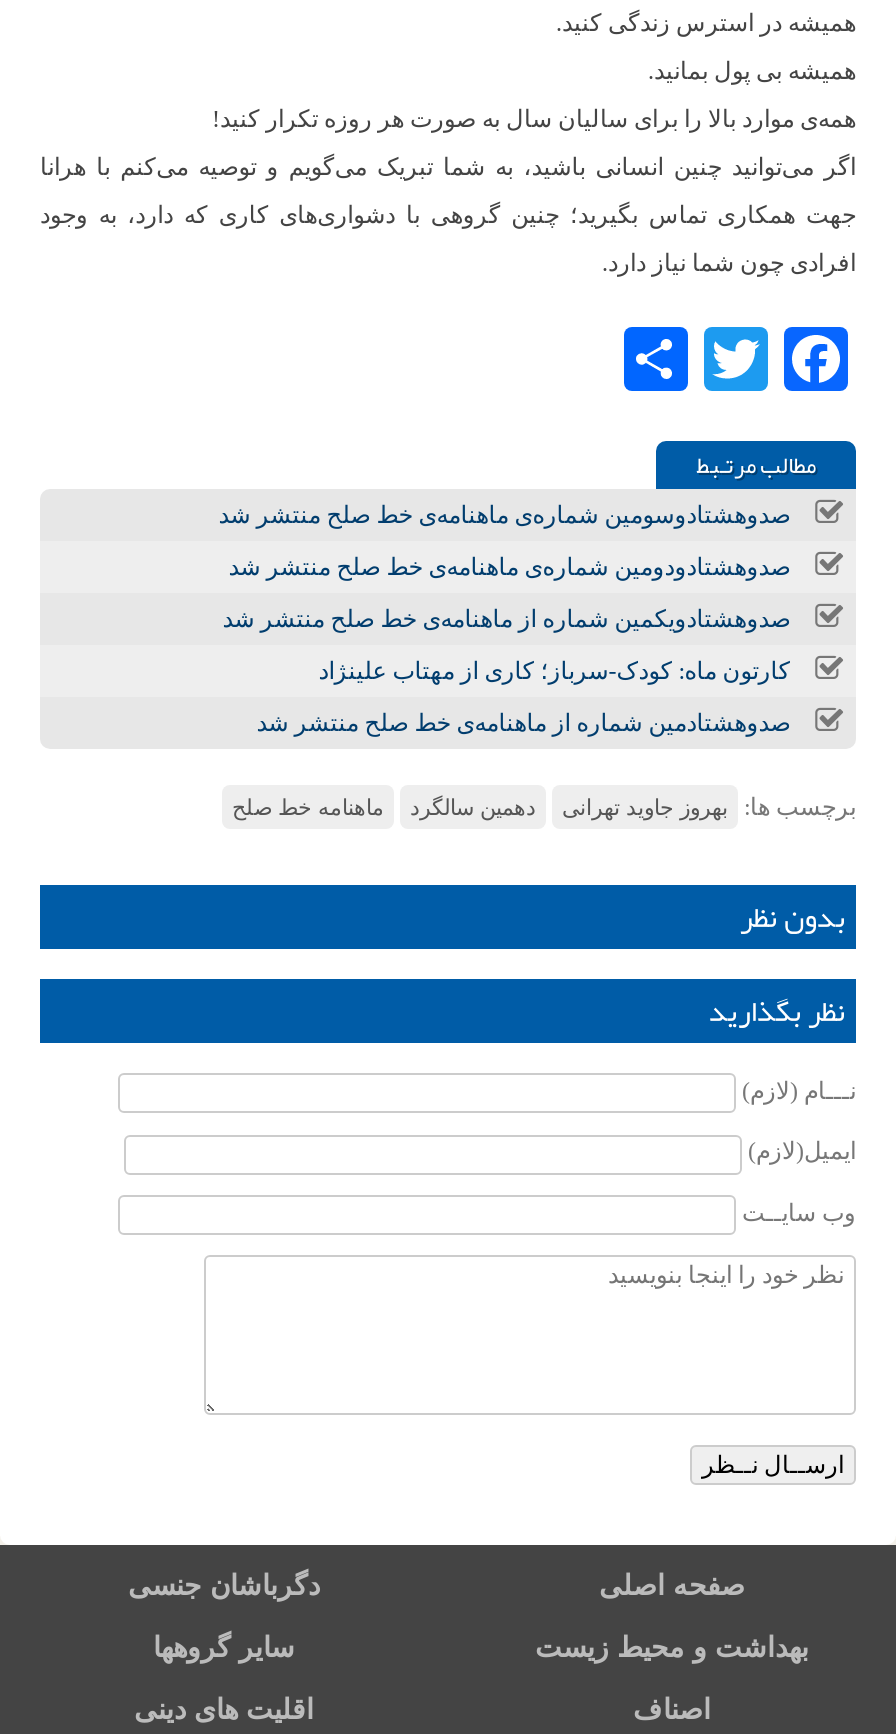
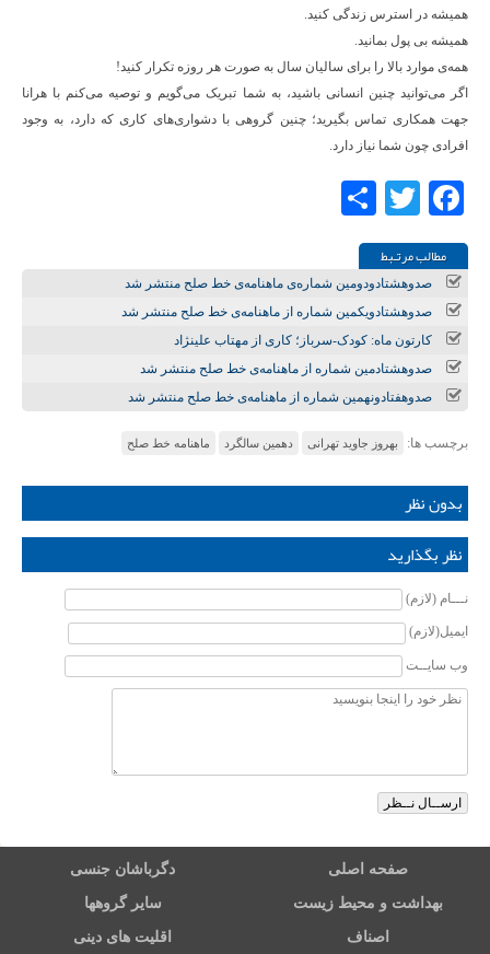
- صدوهشتادوسومین شماره‌ی ماهنامه‌ی خط صلح منتشر شد

moved up: صدوهشتادودومین شماره‌ی ماهنامه‌ی خط صلح منتشر شد | صدوهشتادویکمین شماره‌ از ماهنامه‌ی خط صلح منتشر شد | کارتون ماه: کودک-سرباز؛ کاری از مهتاب علینژاد | صدوهشتادمین شماره‌ از ماهنامه‌ی خط صلح منتشر شد

+ صدوهفتادونهمین شماره‌ از ماهنامه‌ی خط صلح منتشر شد
